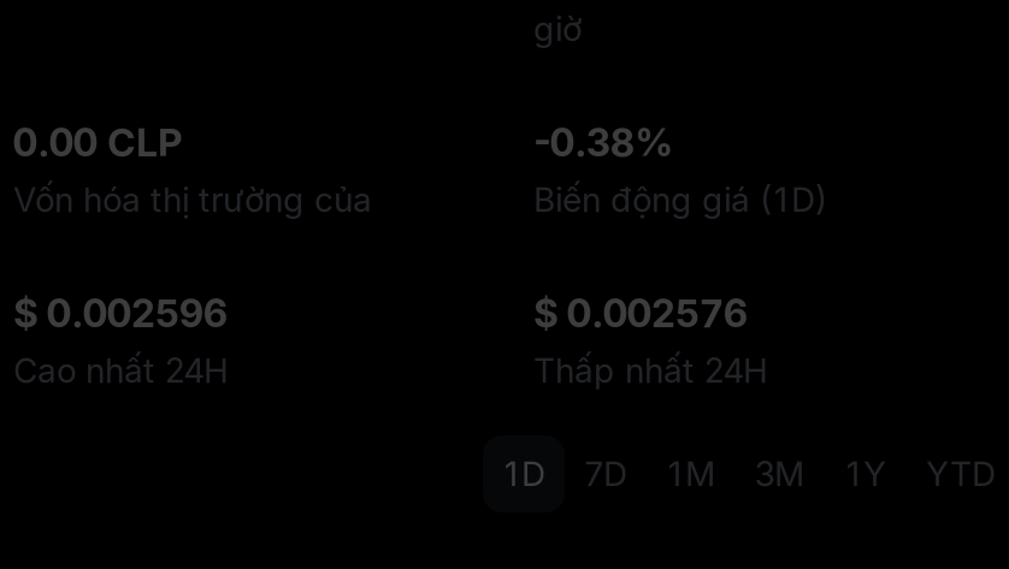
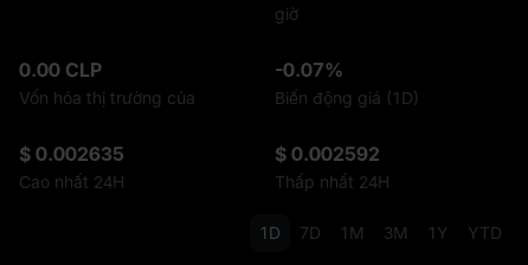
- -0.38%
+ -0.07%

- $ 0.002596
+ $ 0.002635

- $ 0.002576
+ $ 0.002592
